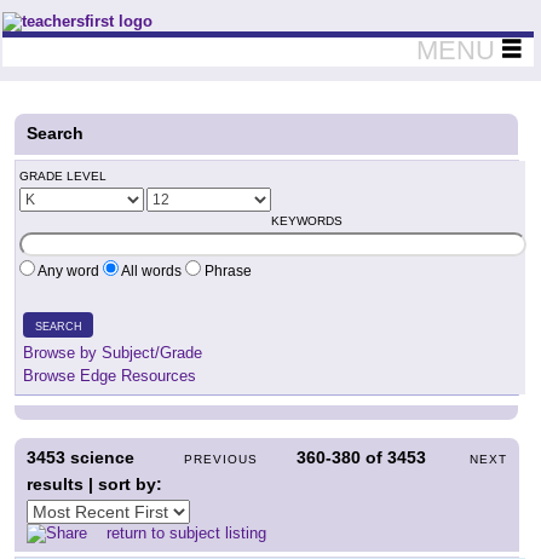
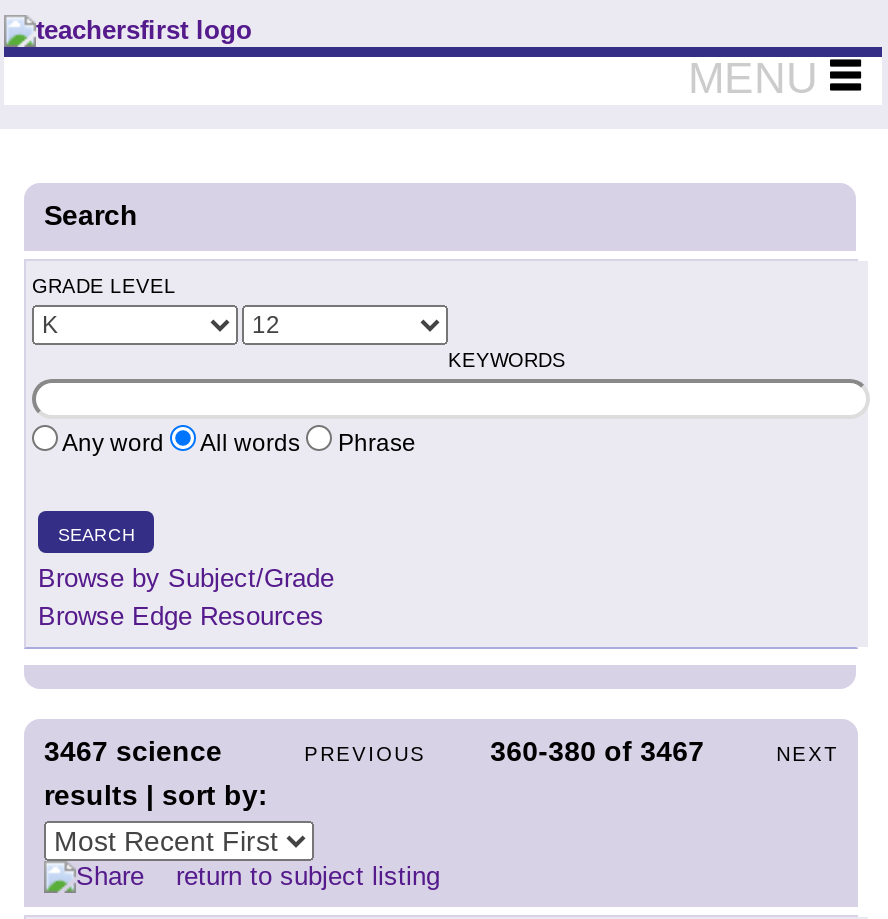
- 3453 science
+ 3467 science

- 360-380 of 3453
+ 360-380 of 3467
